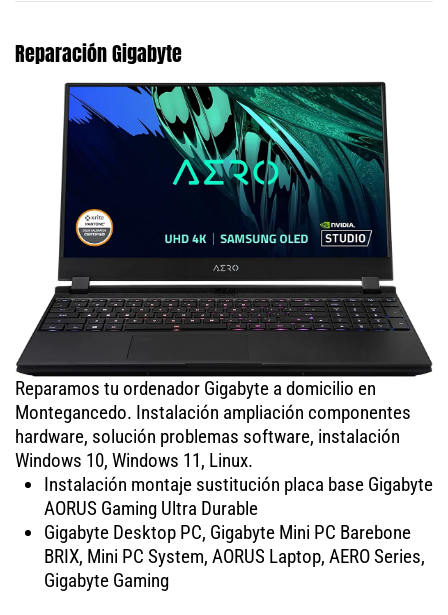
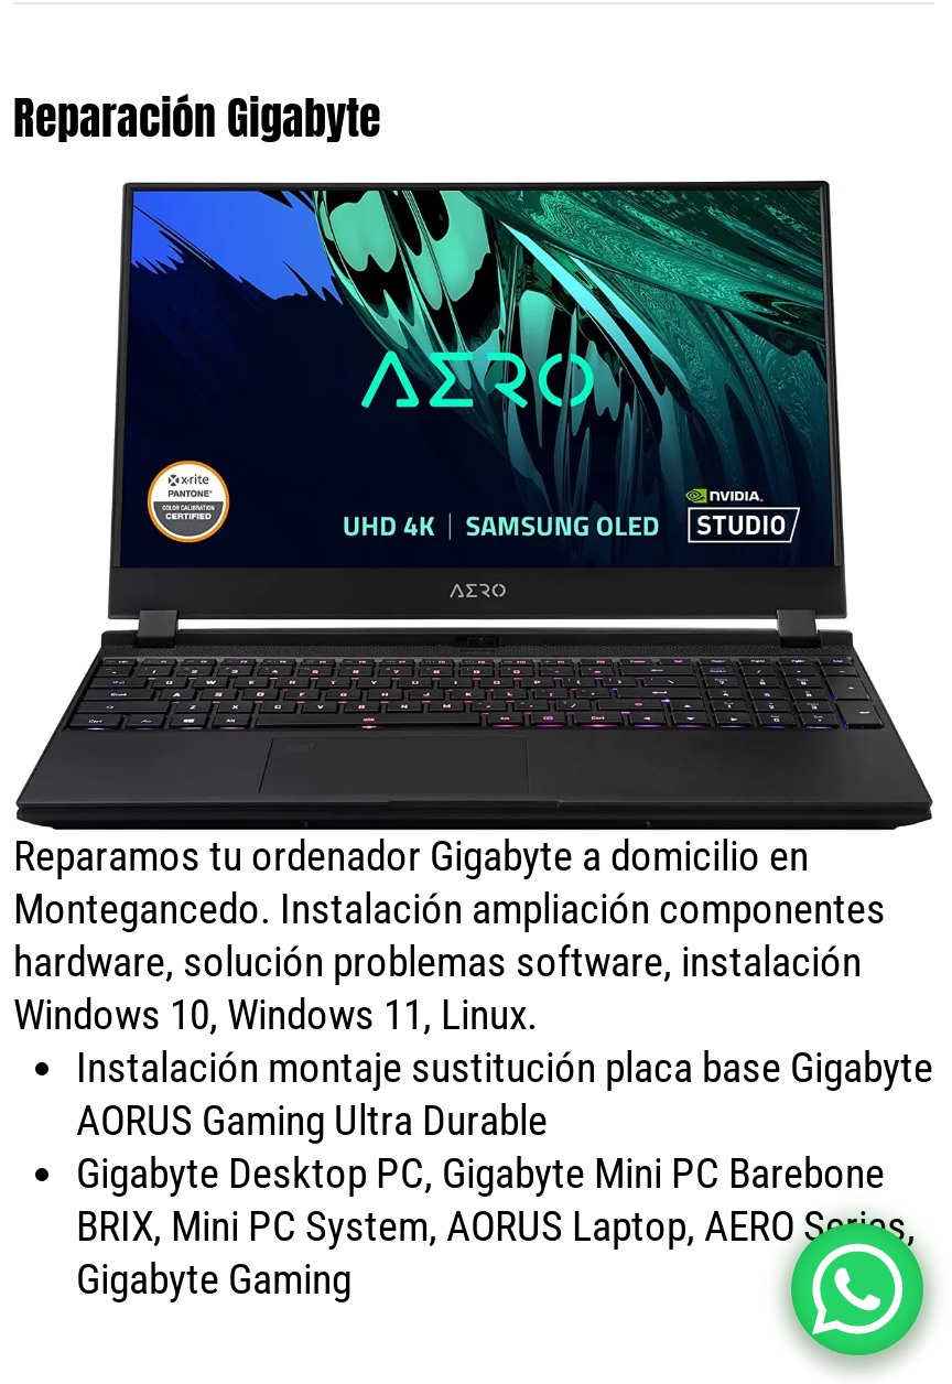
+ [image]
